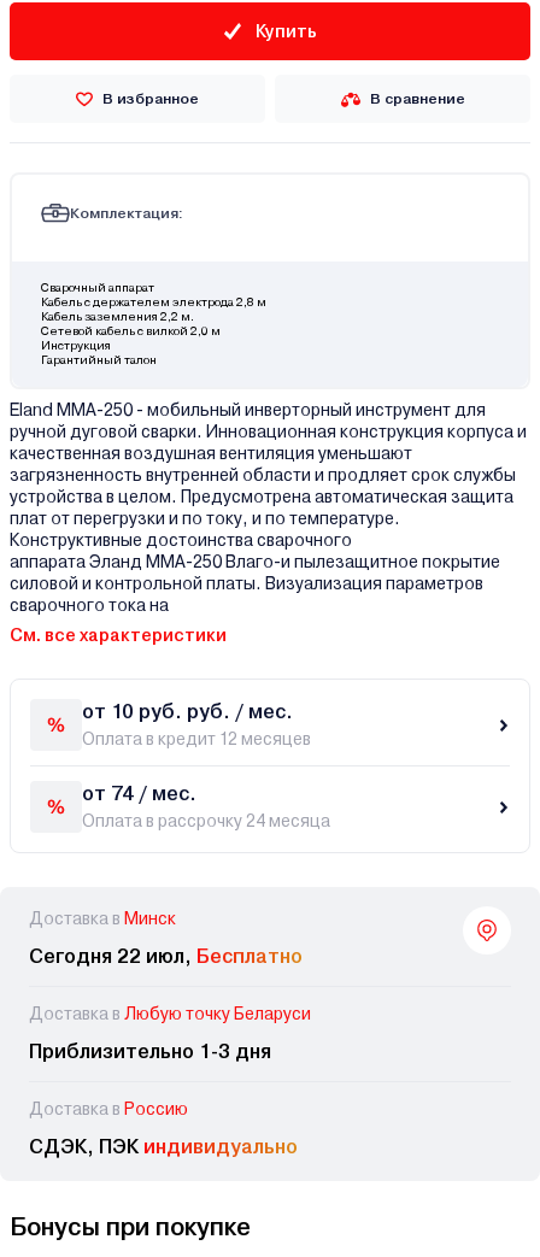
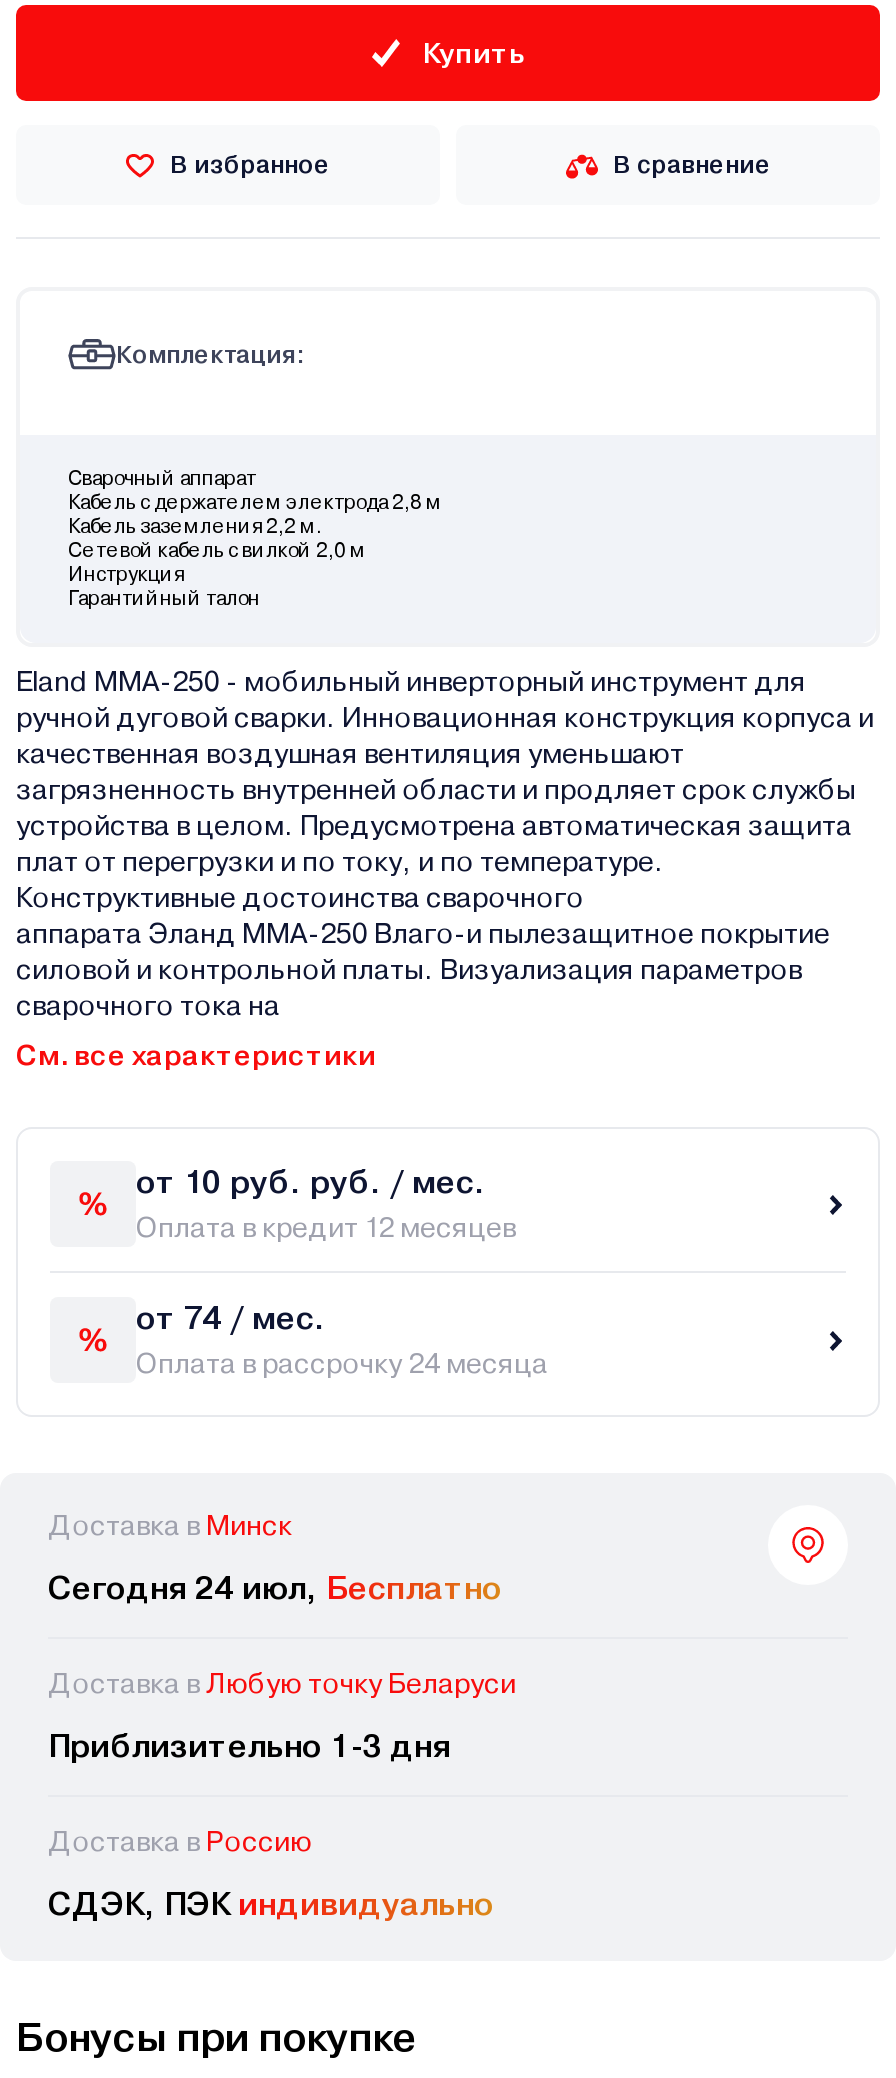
- Сегодня 22 июл, Бесплатно
+ Сегодня 24 июл, Бесплатно
